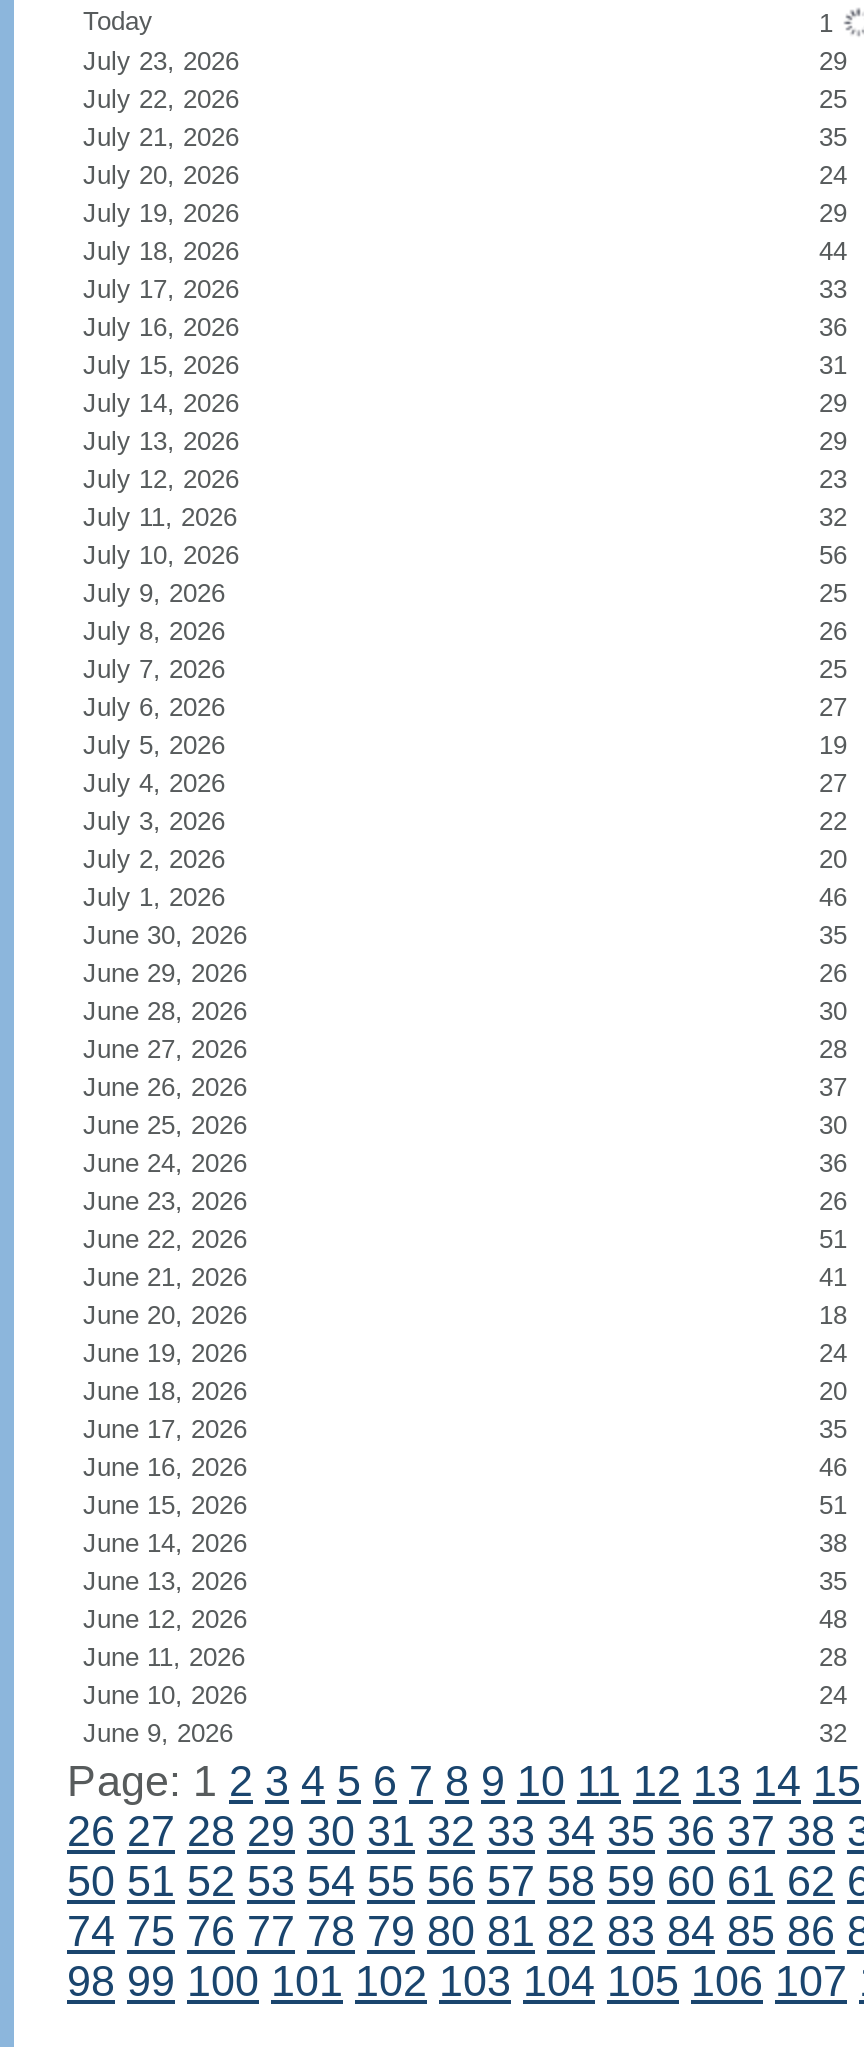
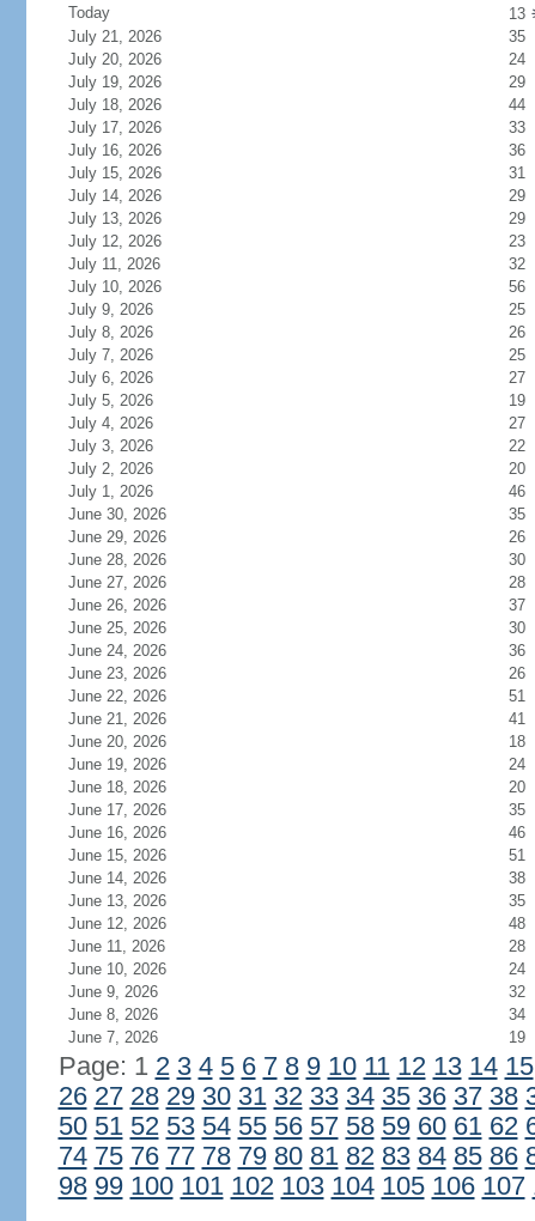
- 1
- July 23, 2026
- 29
- July 22, 2026
- 25
+ 13

moved up: July 21, 2026 | 35 | July 20, 2026 | ... | June 9, 2026 | 32

+ June 8, 2026
+ 34
+ June 7, 2026
+ 19
